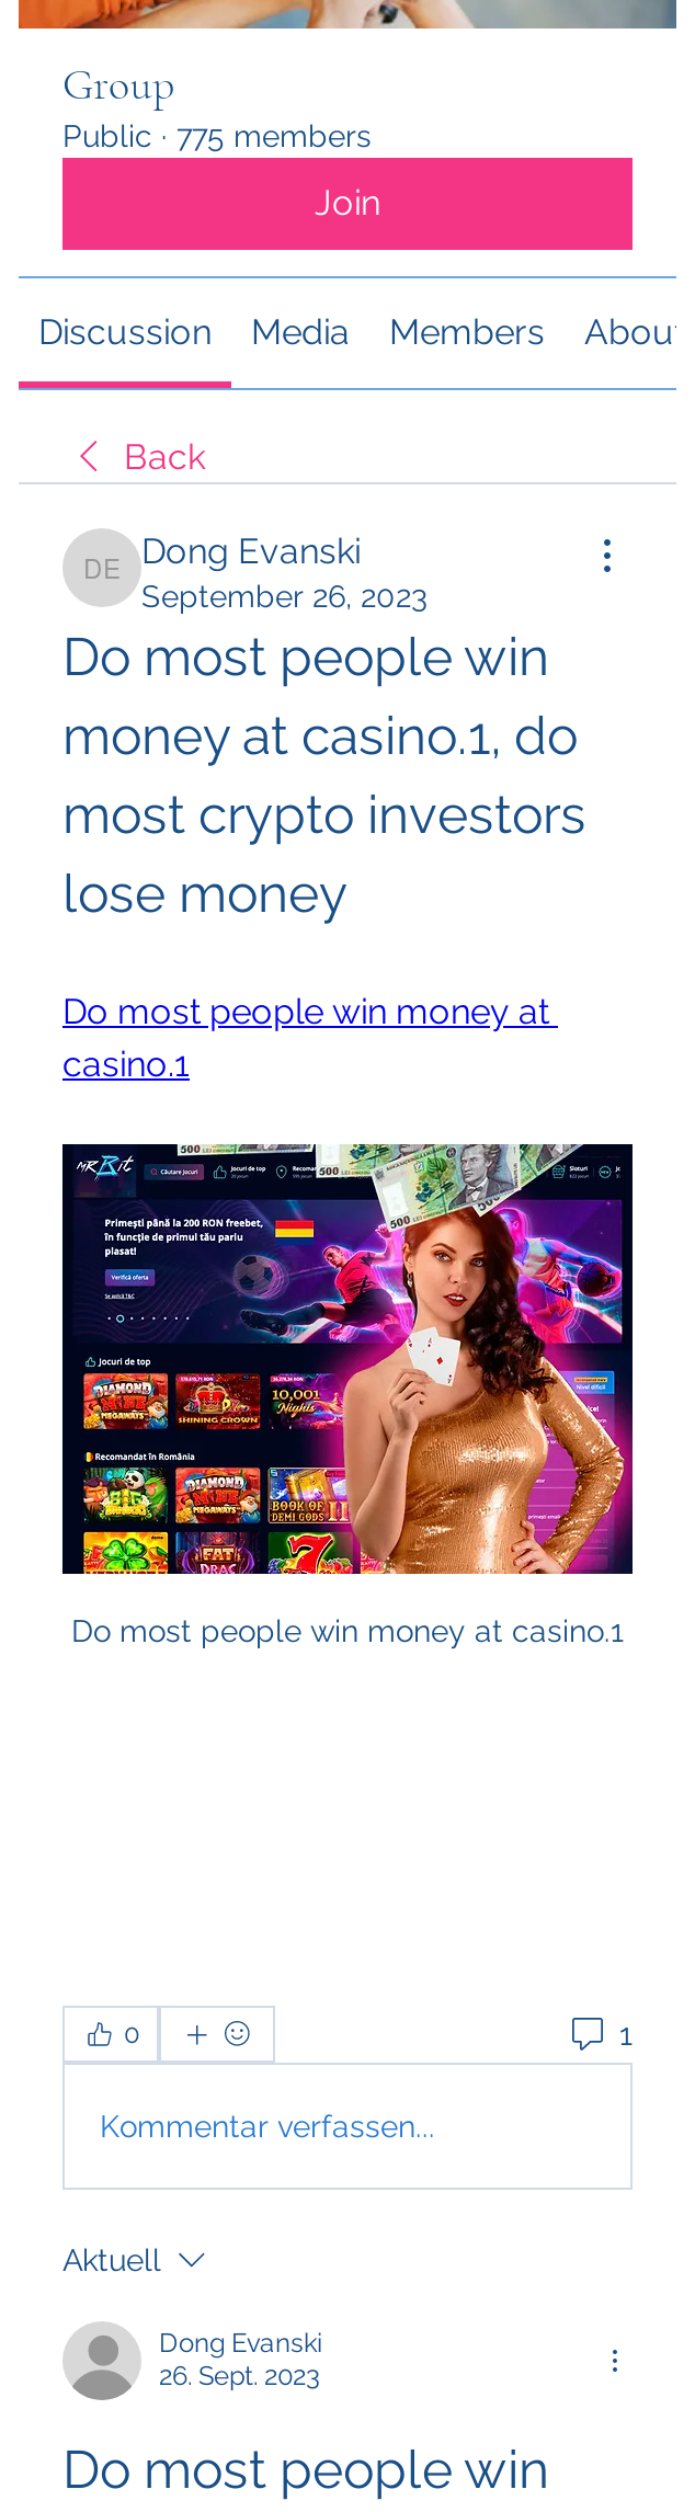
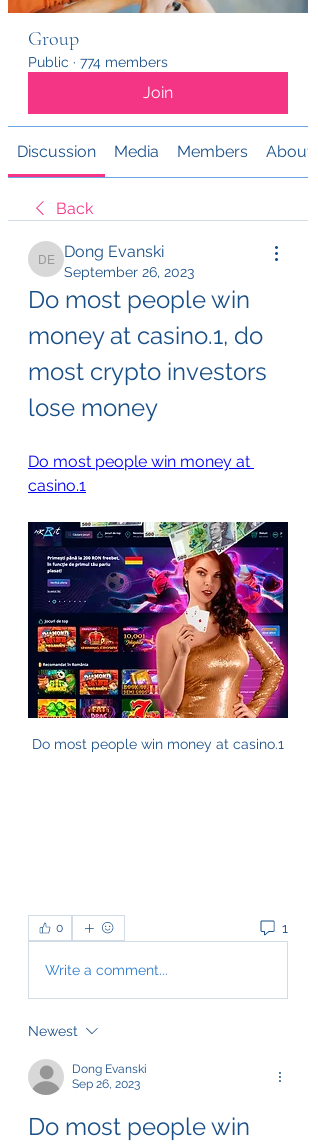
- Public · 775 members
+ Public · 774 members

- Kommentar verfassen...
+ Write a comment...

- Aktuell
+ Newest

- 26. Sept. 2023
+ Sep 26, 2023
